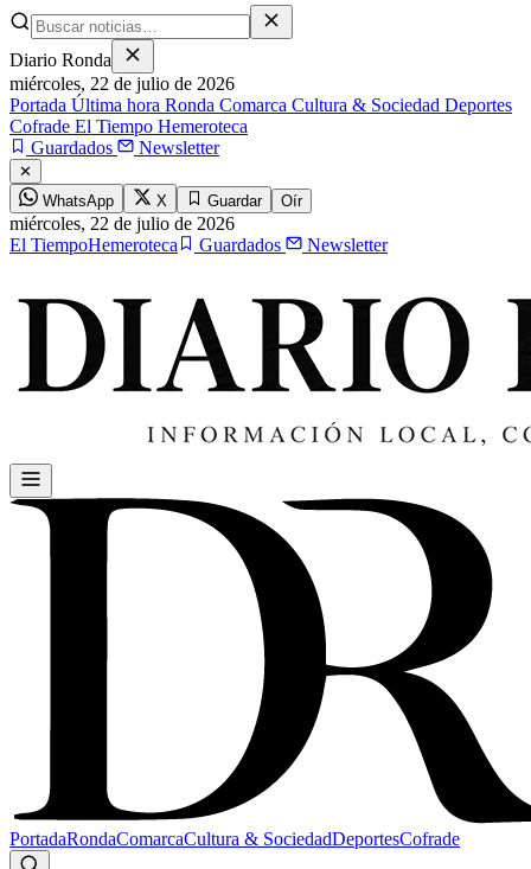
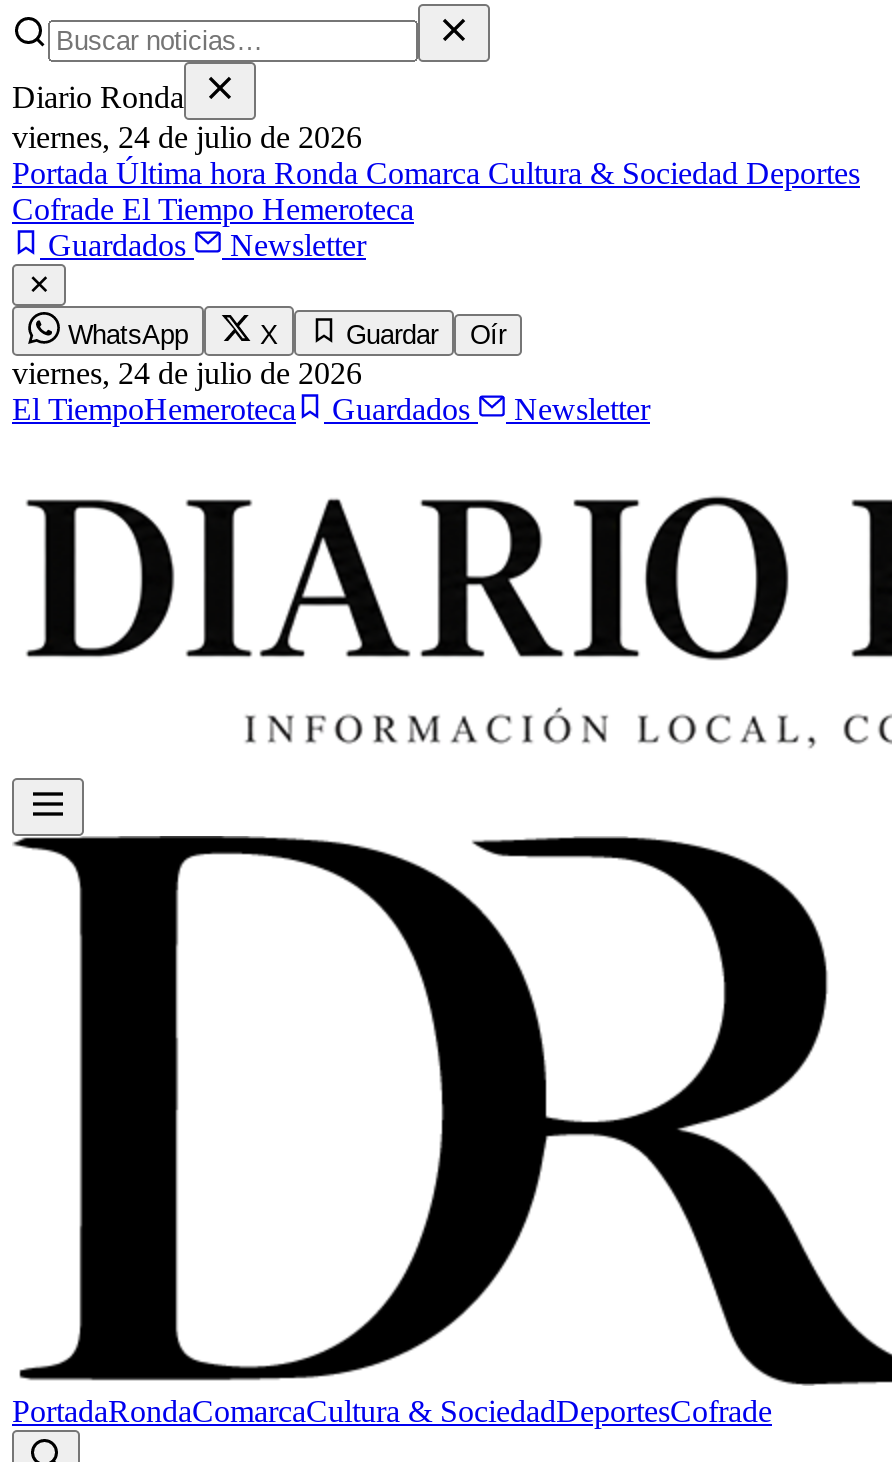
- miércoles, 22 de julio de 2026
+ viernes, 24 de julio de 2026

- miércoles,22 de julio de 2026
+ viernes,24 de julio de 2026
